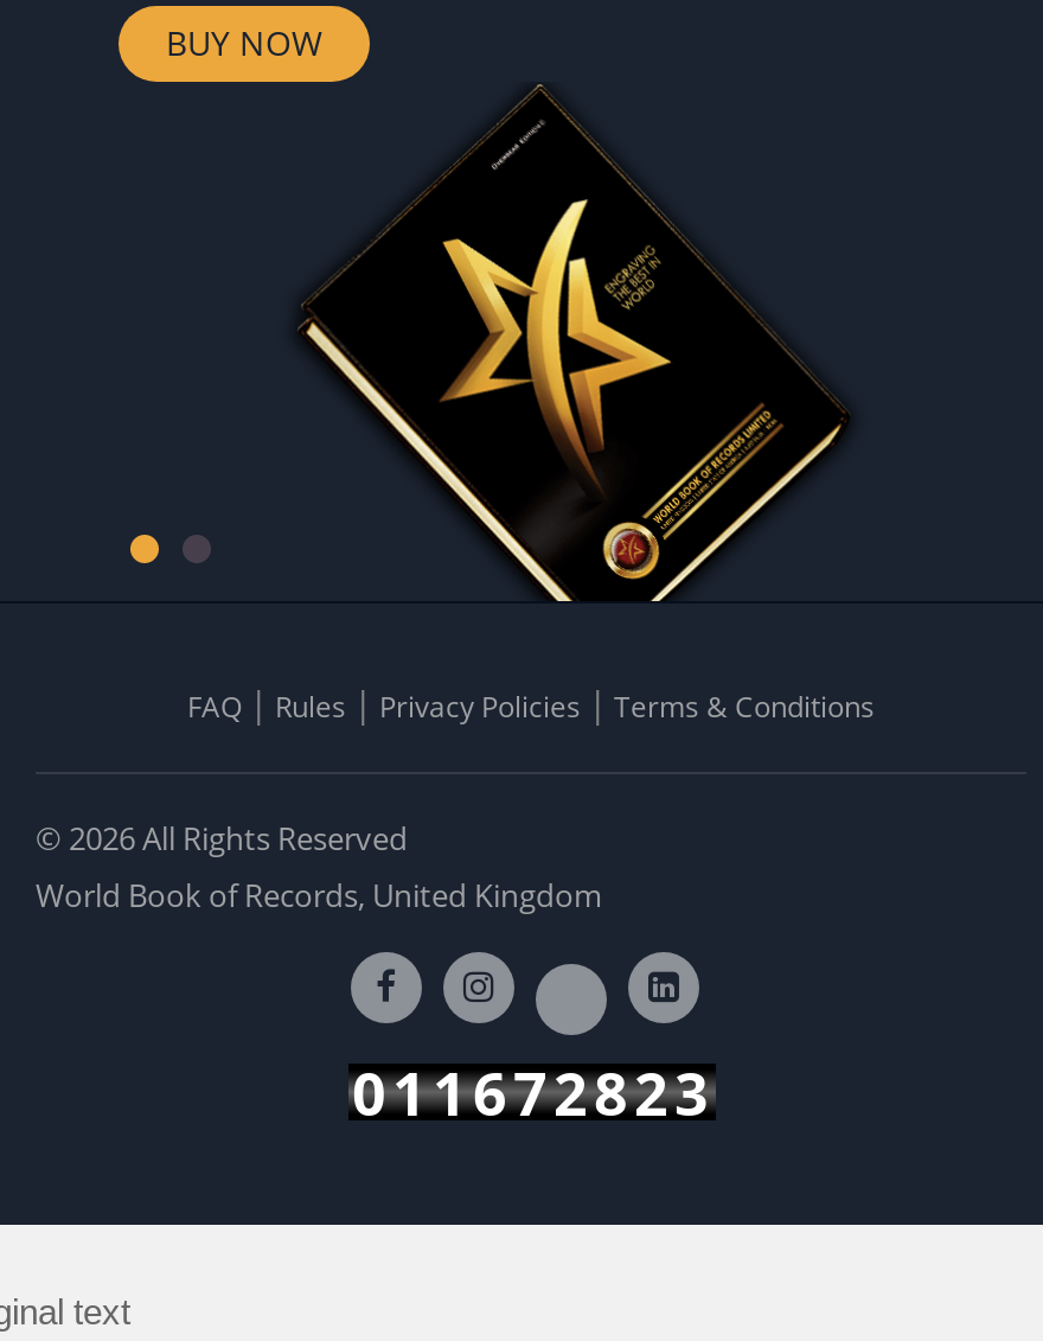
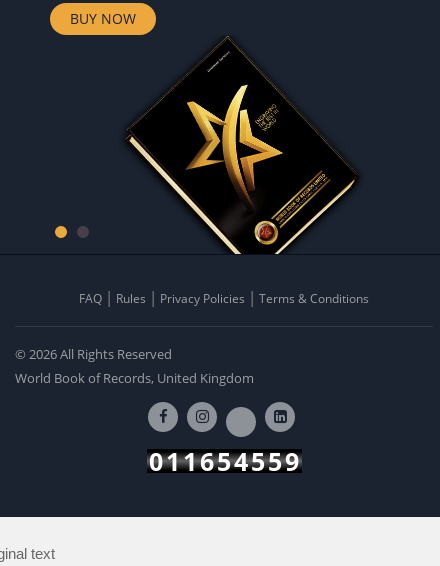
- 011672823
+ 011654559
